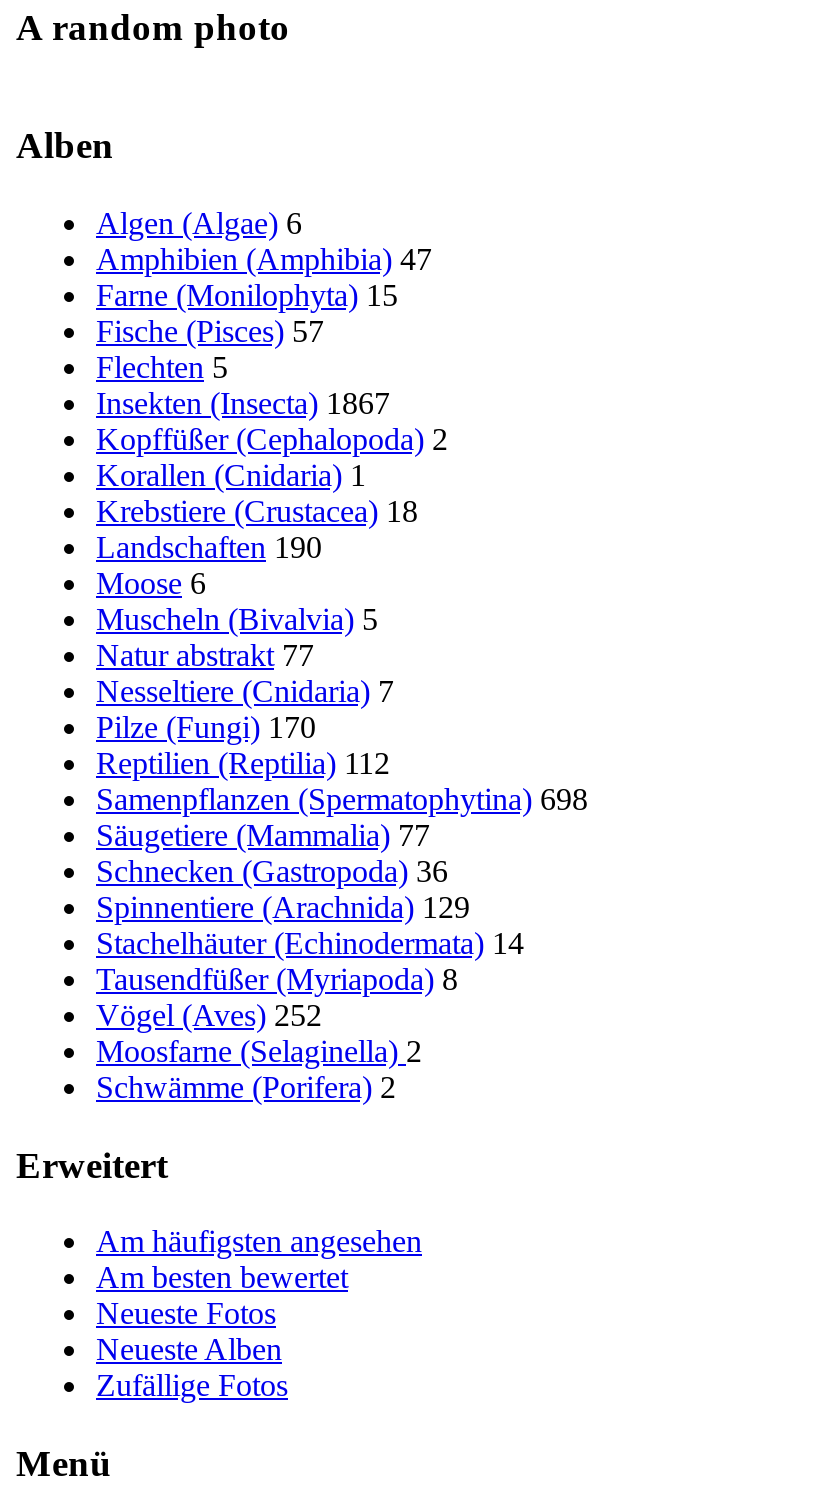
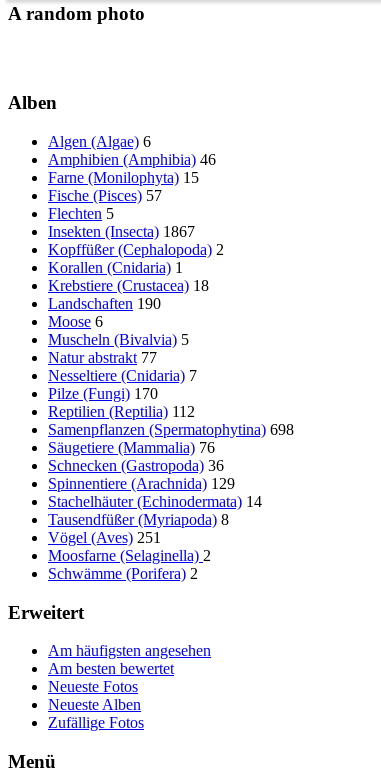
- Amphibien (Amphibia) 47
+ Amphibien (Amphibia) 46

- Säugetiere (Mammalia) 77
+ Säugetiere (Mammalia) 76

- Vögel (Aves) 252
+ Vögel (Aves) 251
